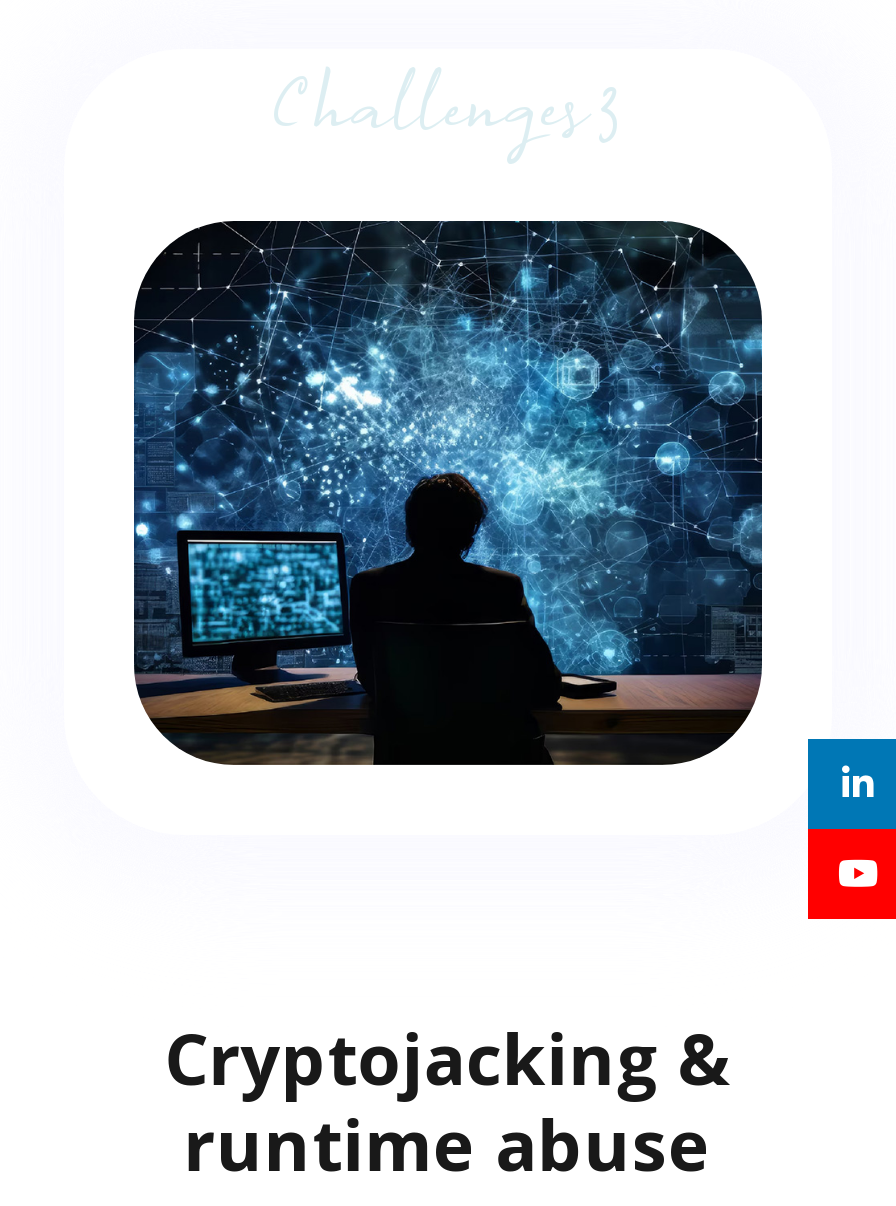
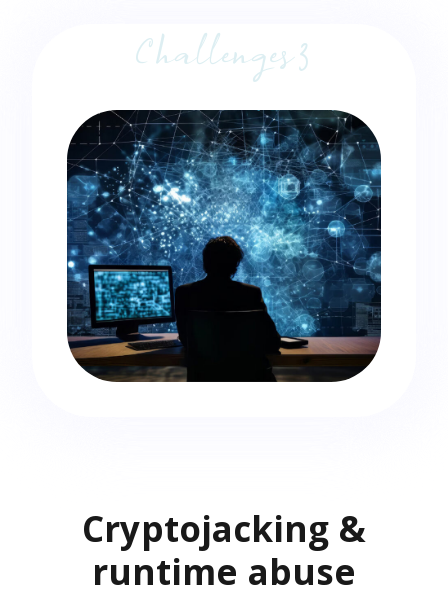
- [image]
